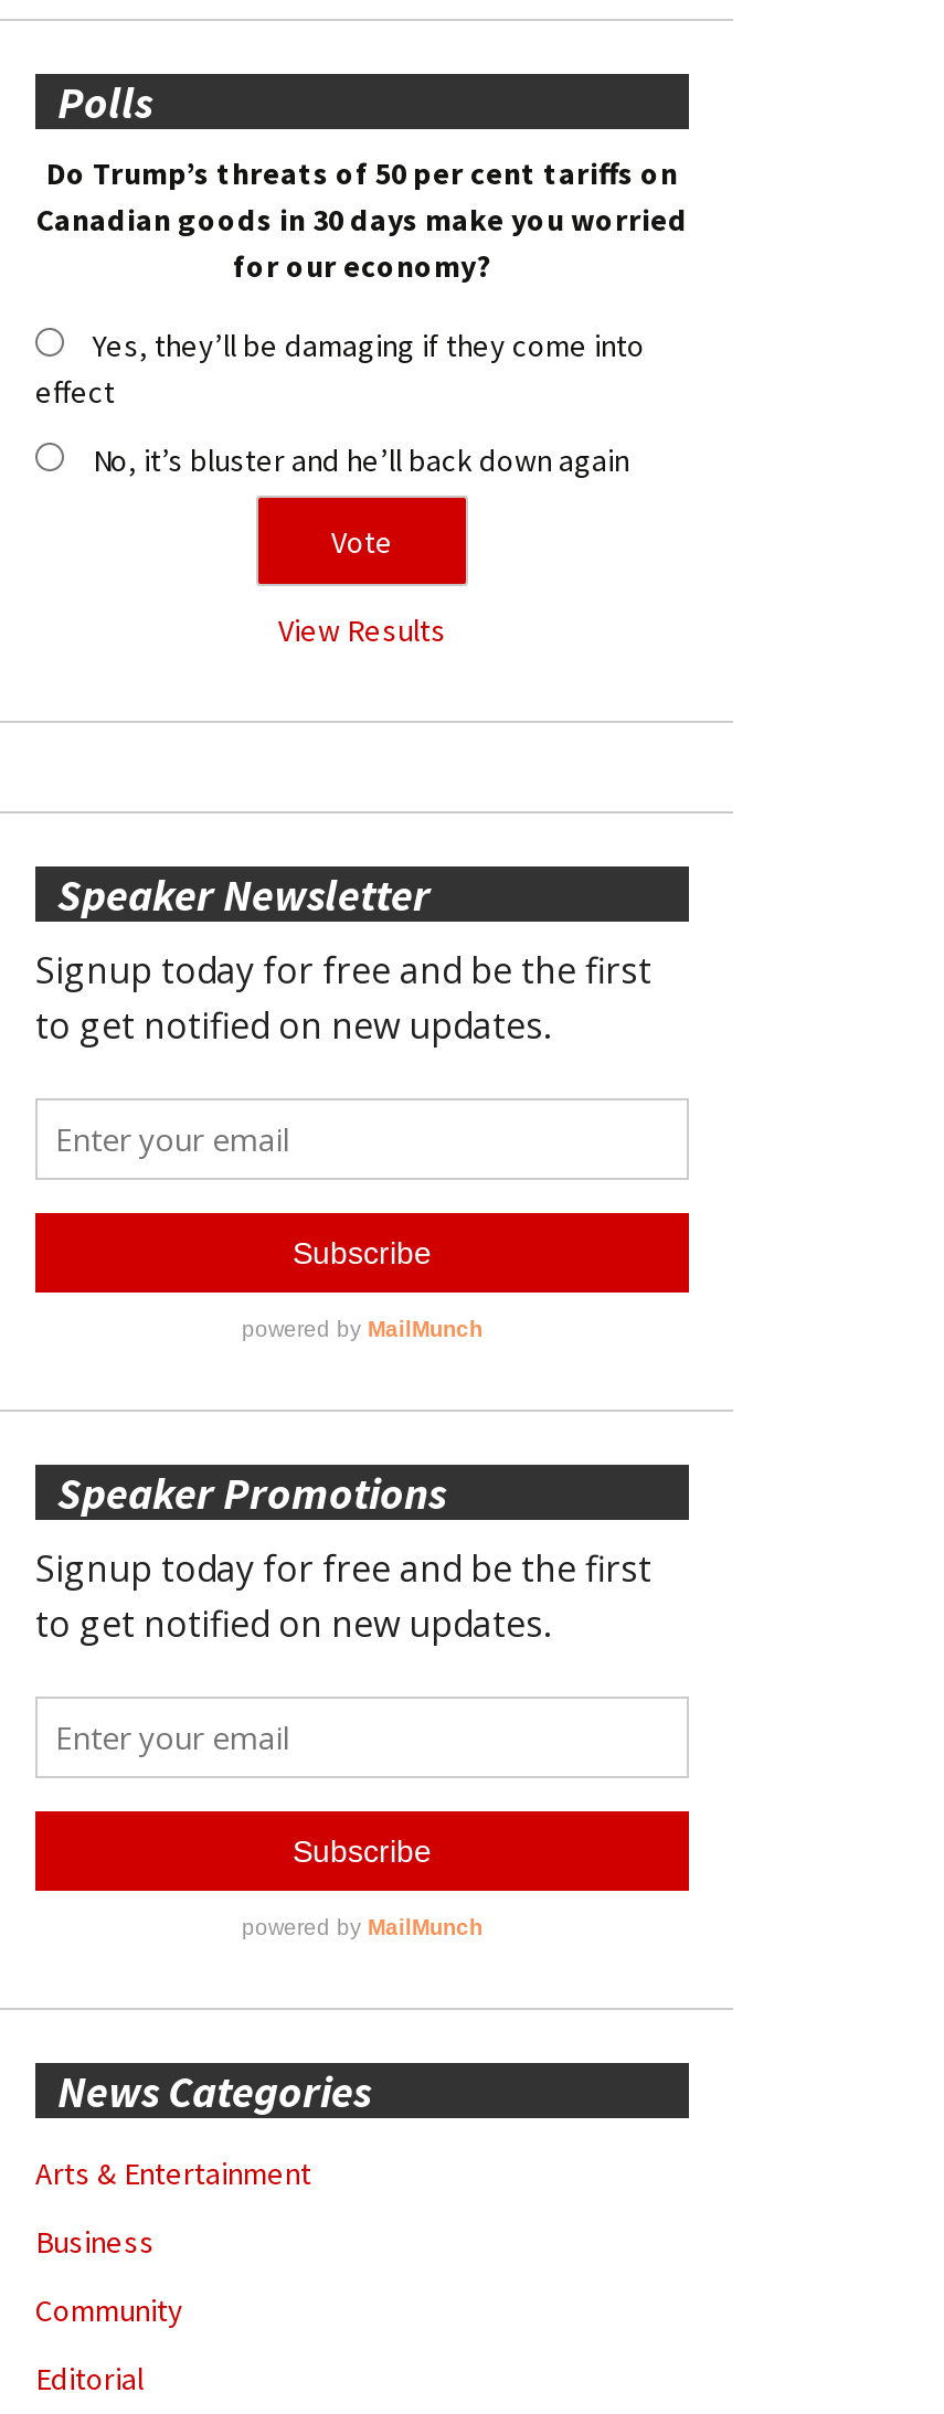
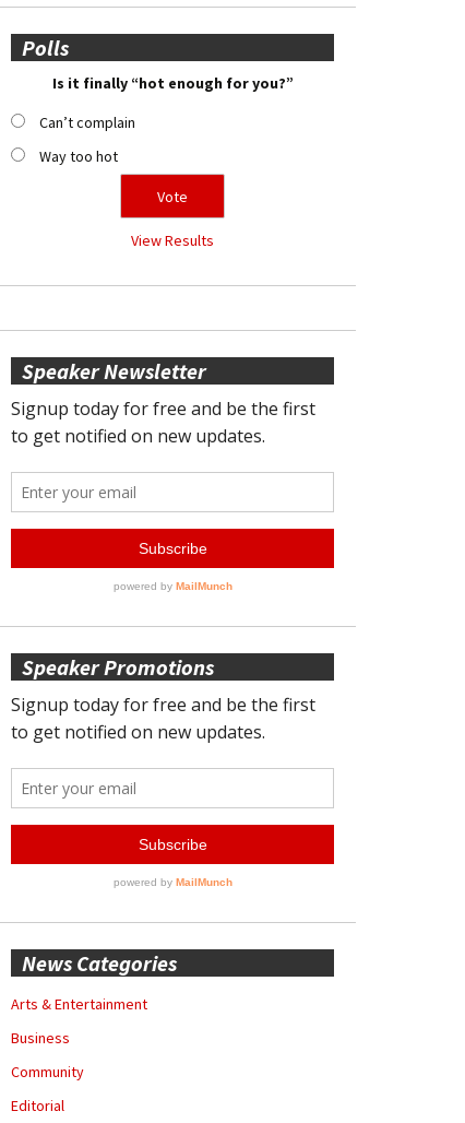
- Do Trump’s threats of 50 per cent tariffs on
- Canadian goods in 30 days make you worried
- for our economy?
+ Is it finally “hot enough for you?”

- Yes, they’ll be damaging if they come into
- effect
+ Can’t complain

- No, it’s bluster and he’ll back down again
+ Way too hot
